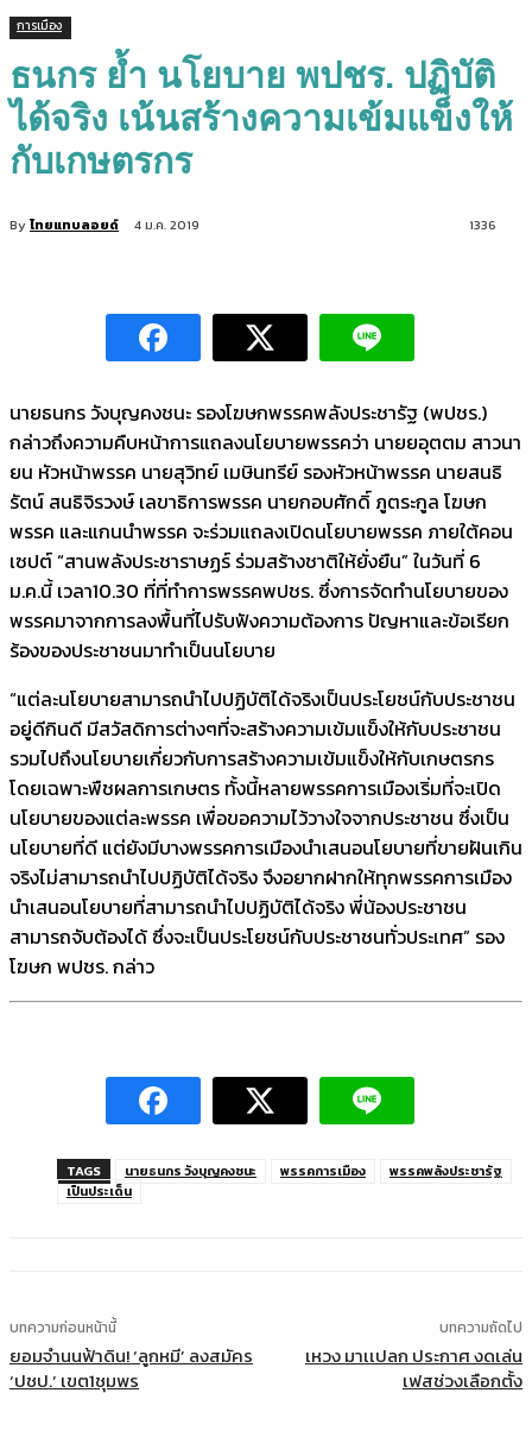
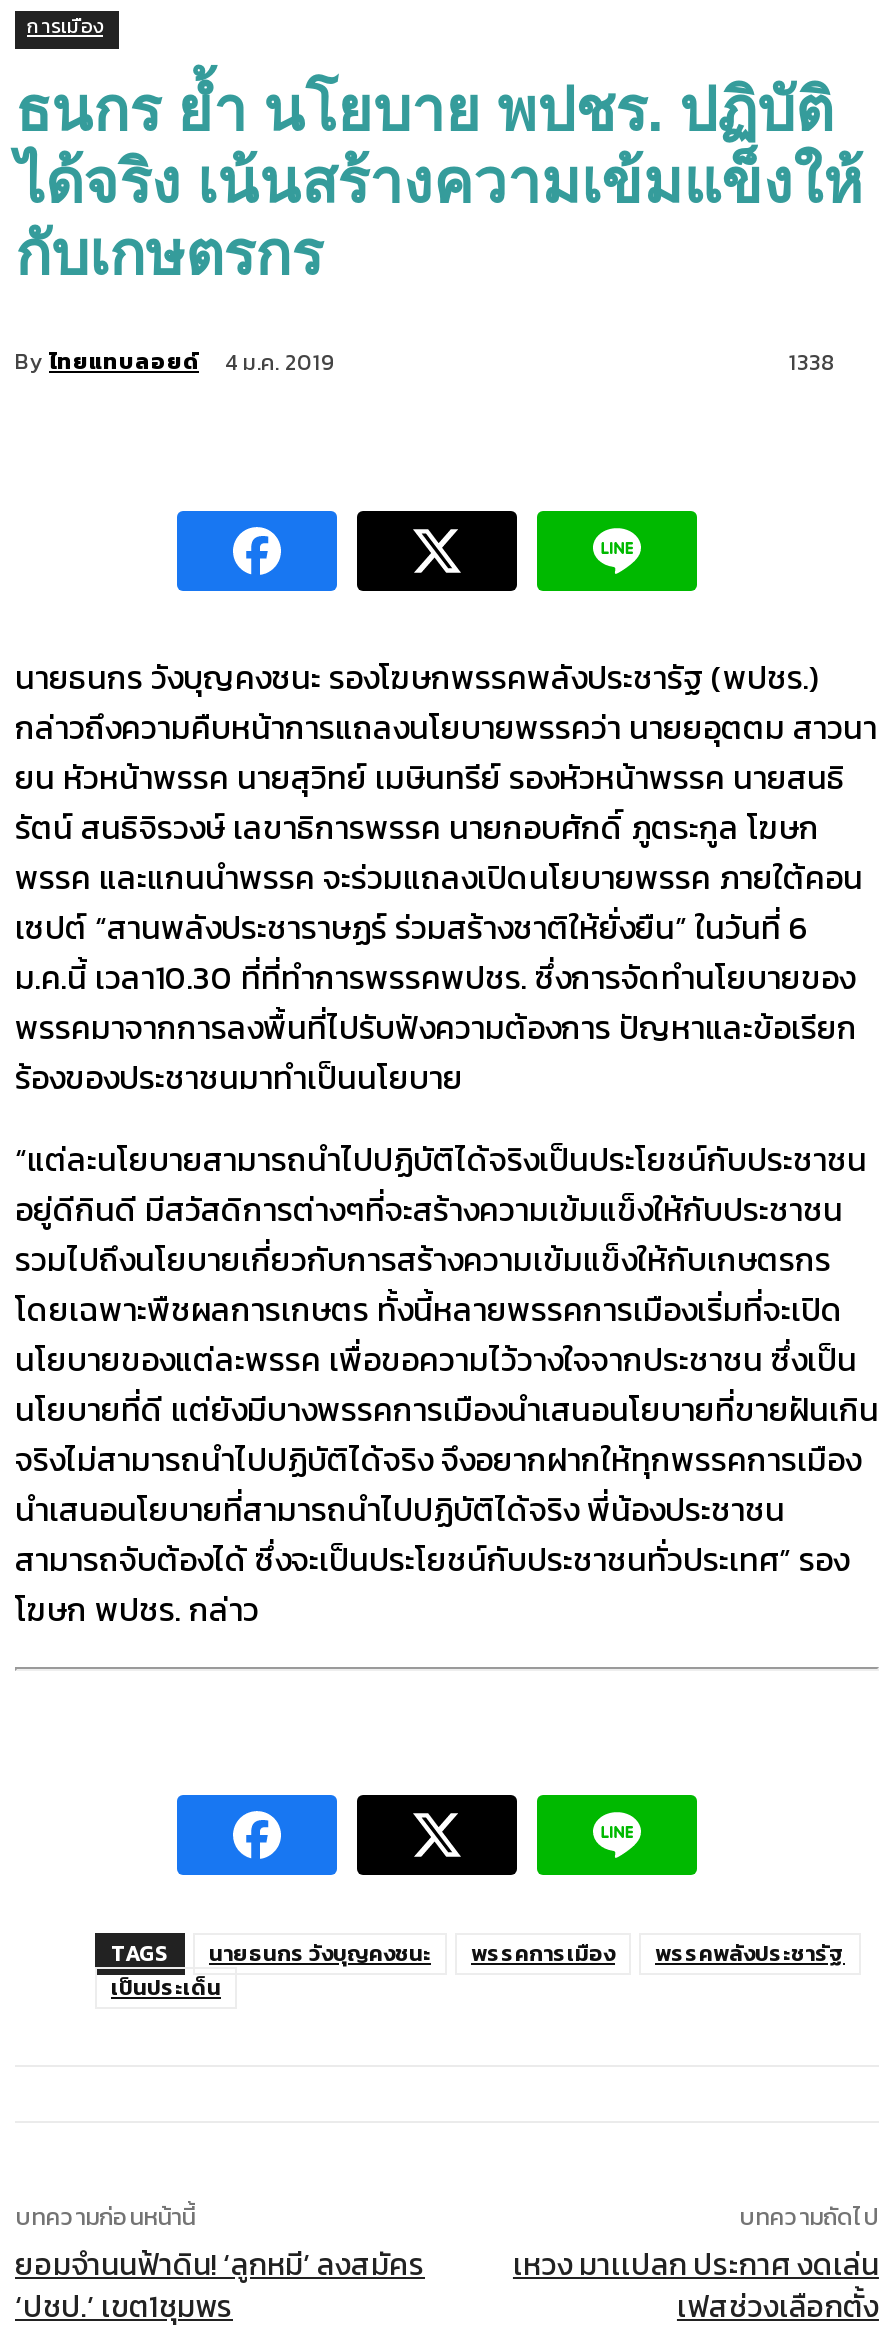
- 1336
+ 1338
